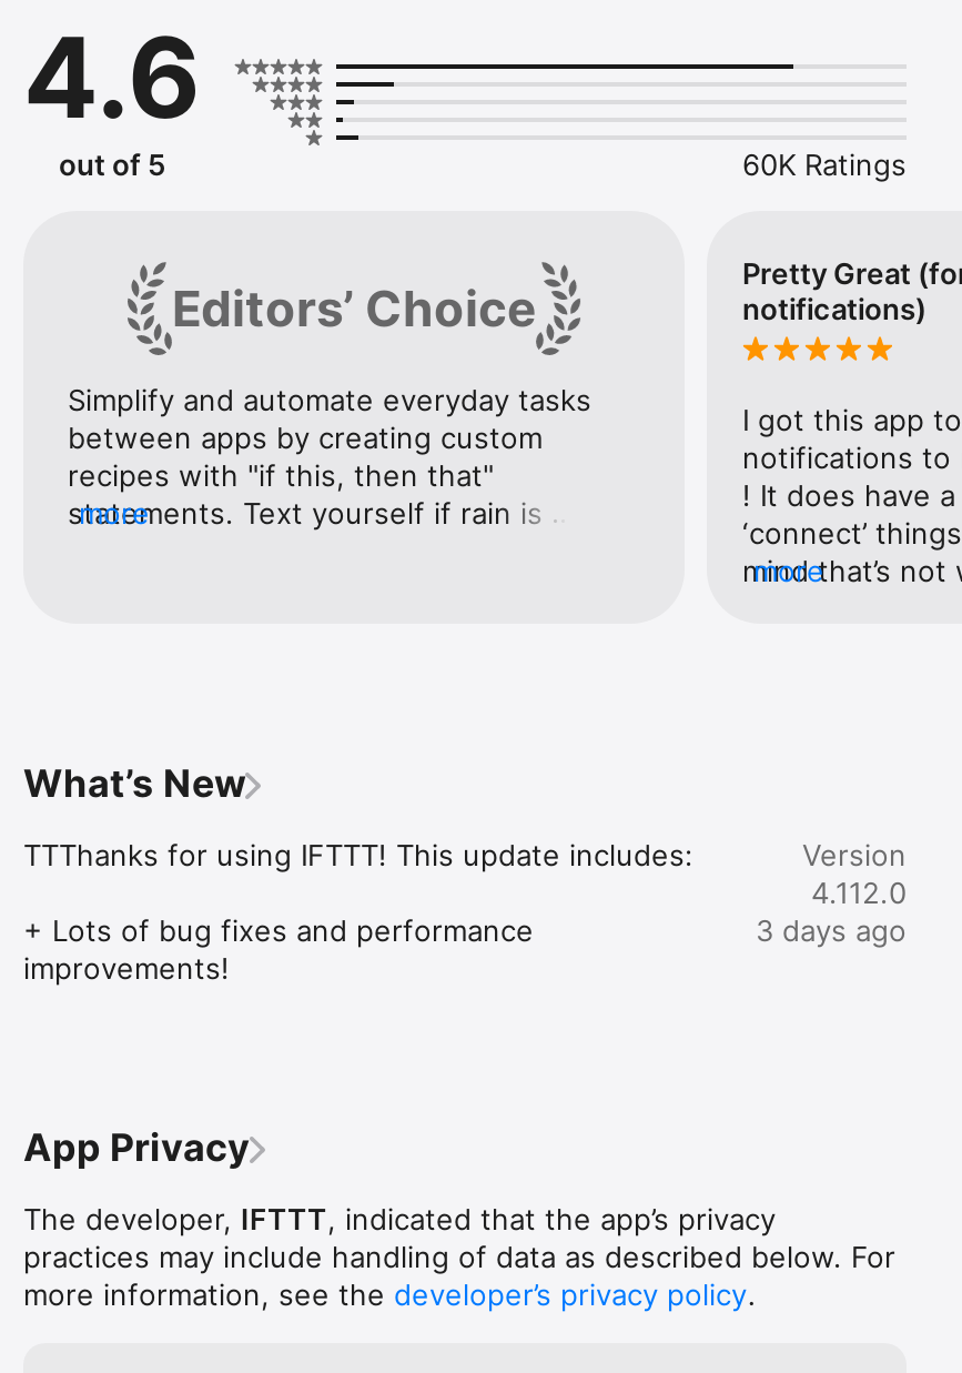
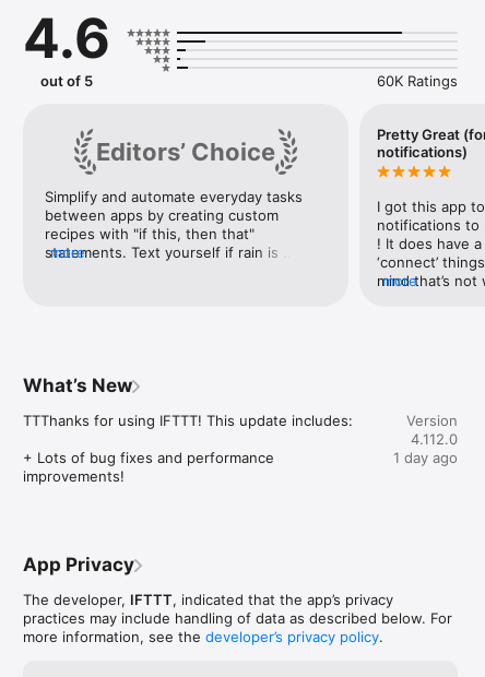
- 3 days ago
+ 1 day ago
